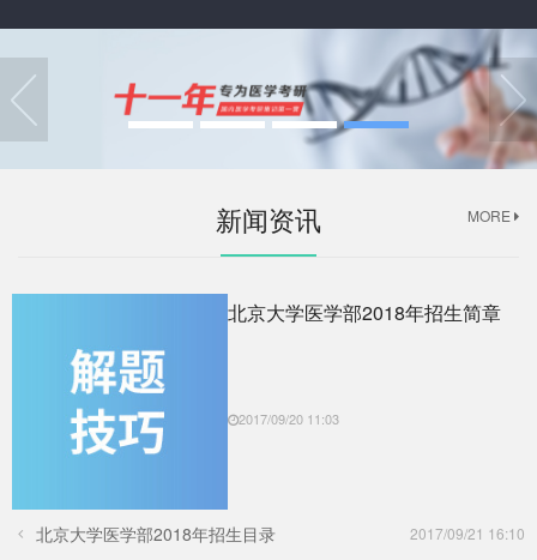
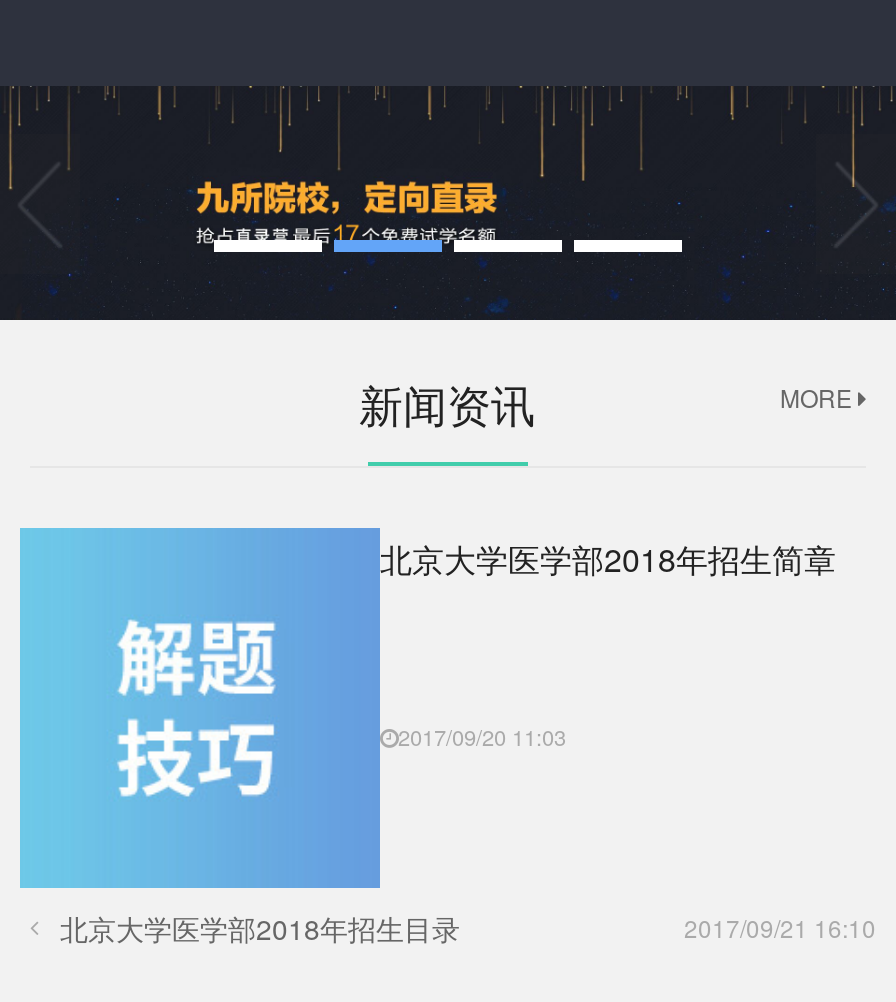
- [image]
+ [image]
